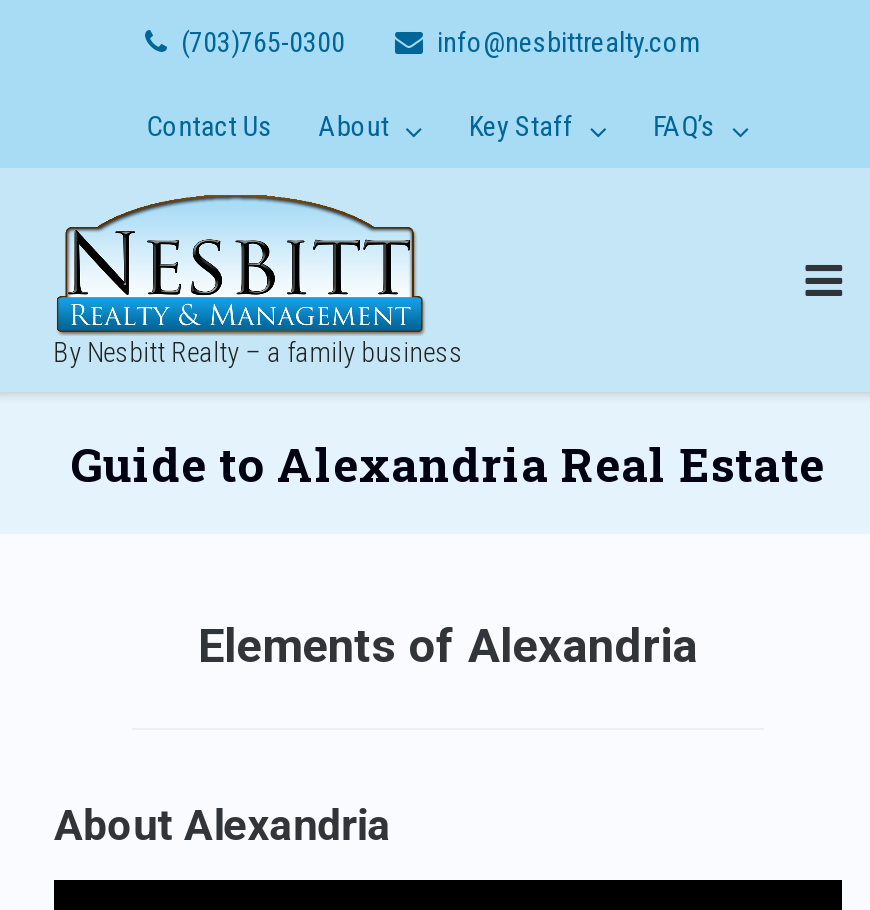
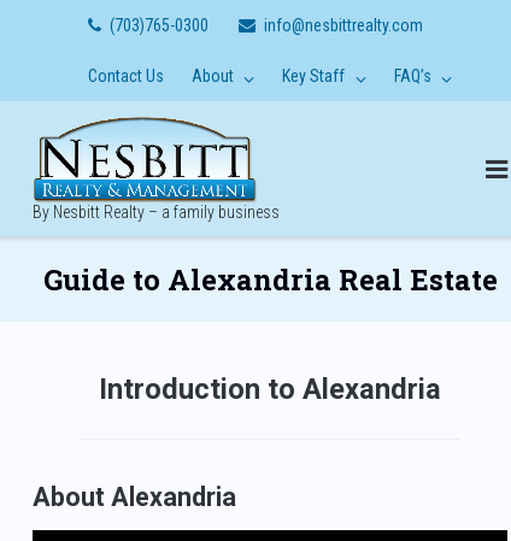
- Elements of Alexandria
+ Introduction to Alexandria
